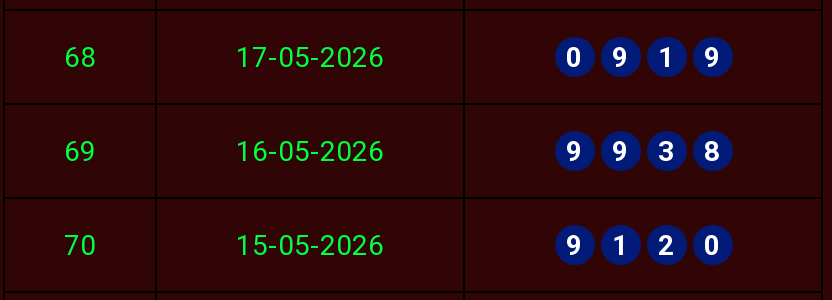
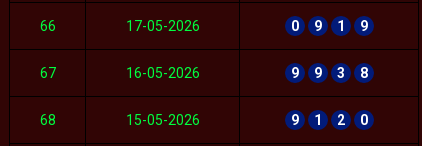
- 68
+ 66

- 69
+ 67

- 70
+ 68
